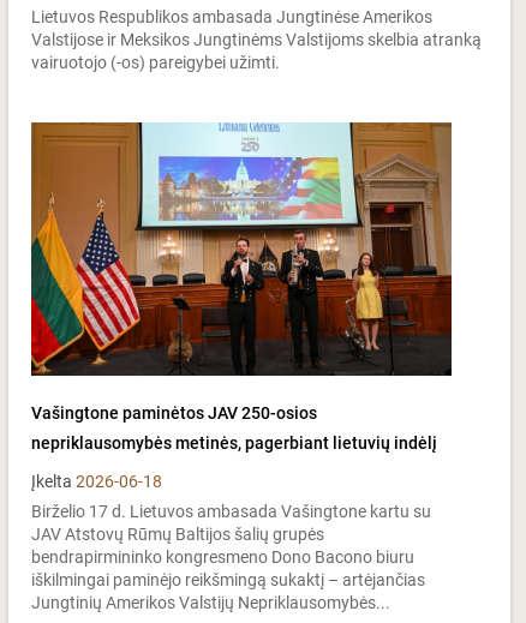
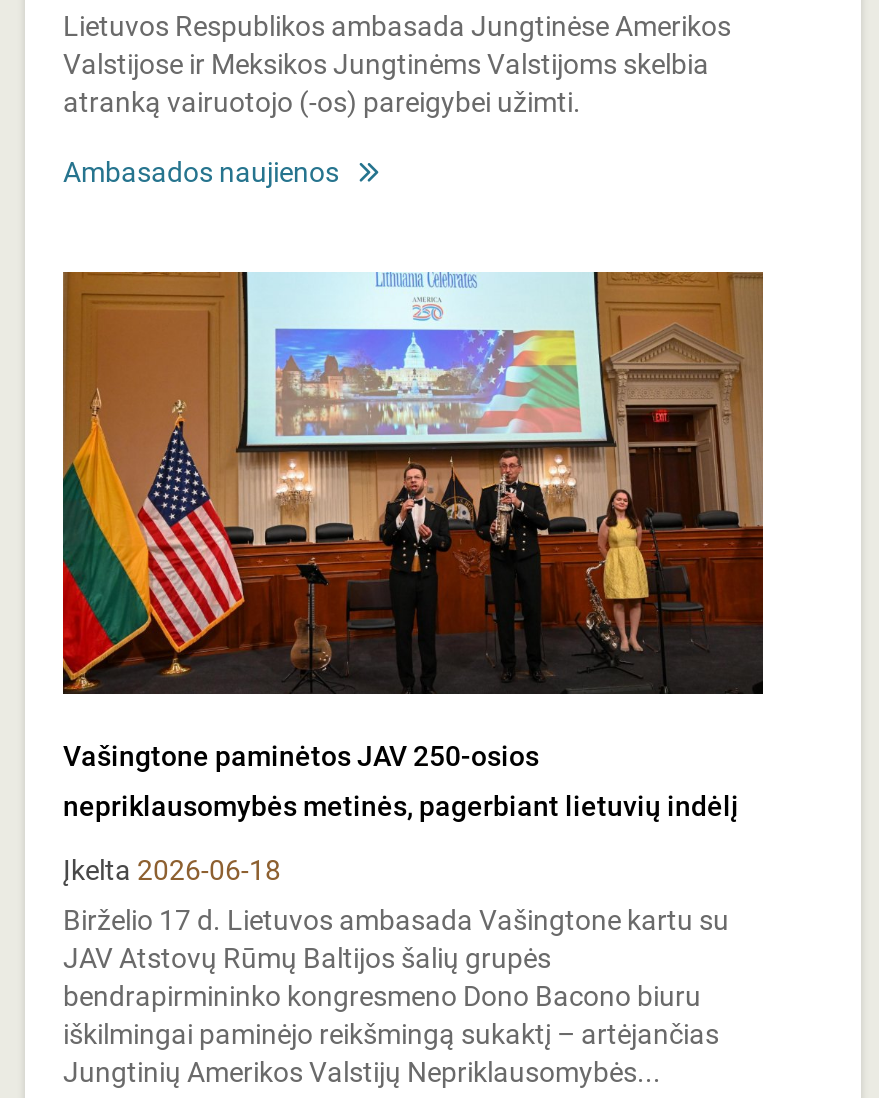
- Valstijose ir Meksikos Jungtinėms Valstijoms skelbia atranką
- vairuotojo (-os) pareigybei užimti.
+ Valstijose ir Meksikos Jungtinėms Valstijoms skelbia
+ atranką vairuotojo (-os) pareigybei užimti.
+ Ambasados naujienos
